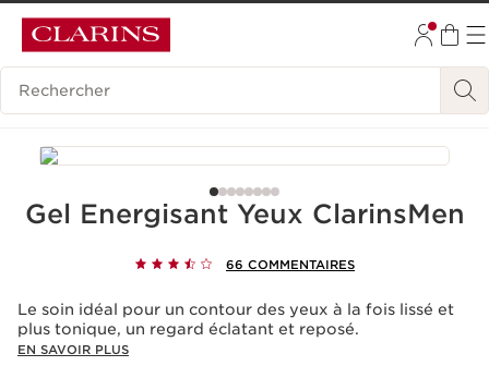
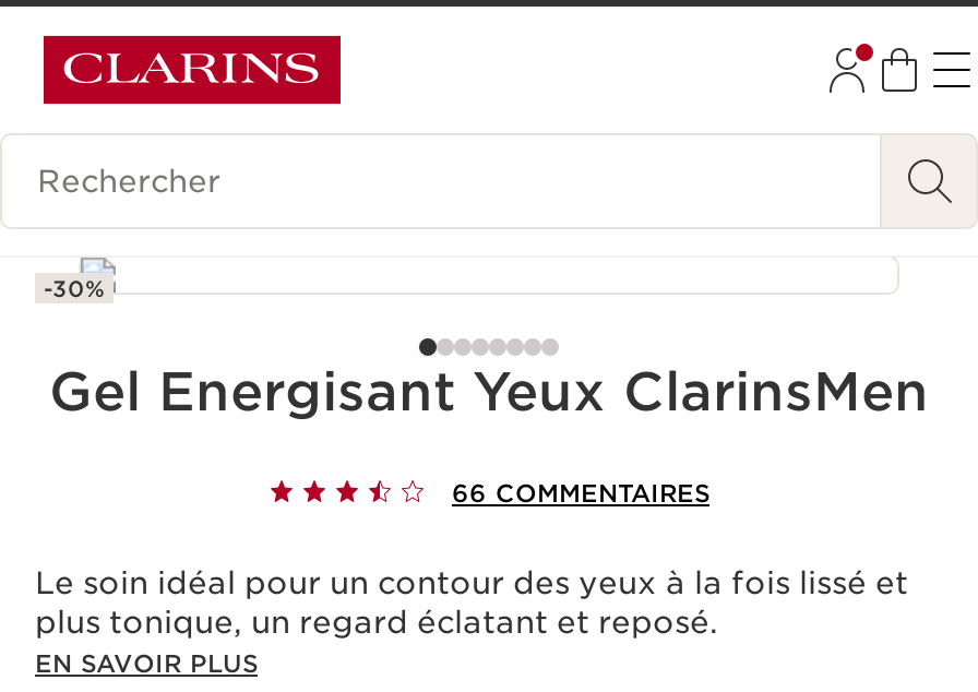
+ -30%
